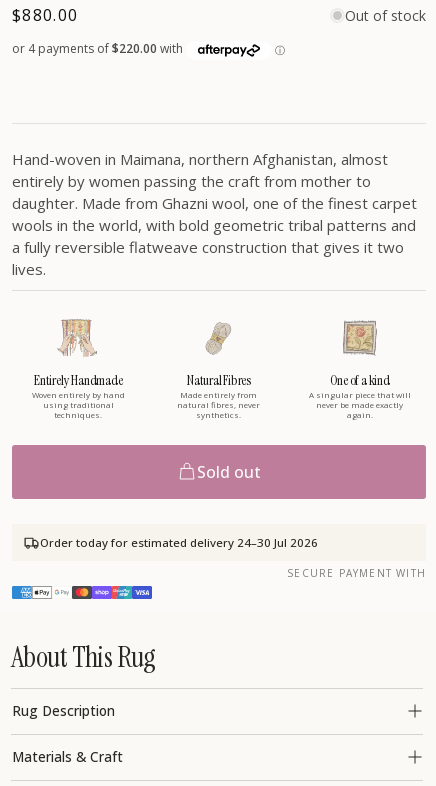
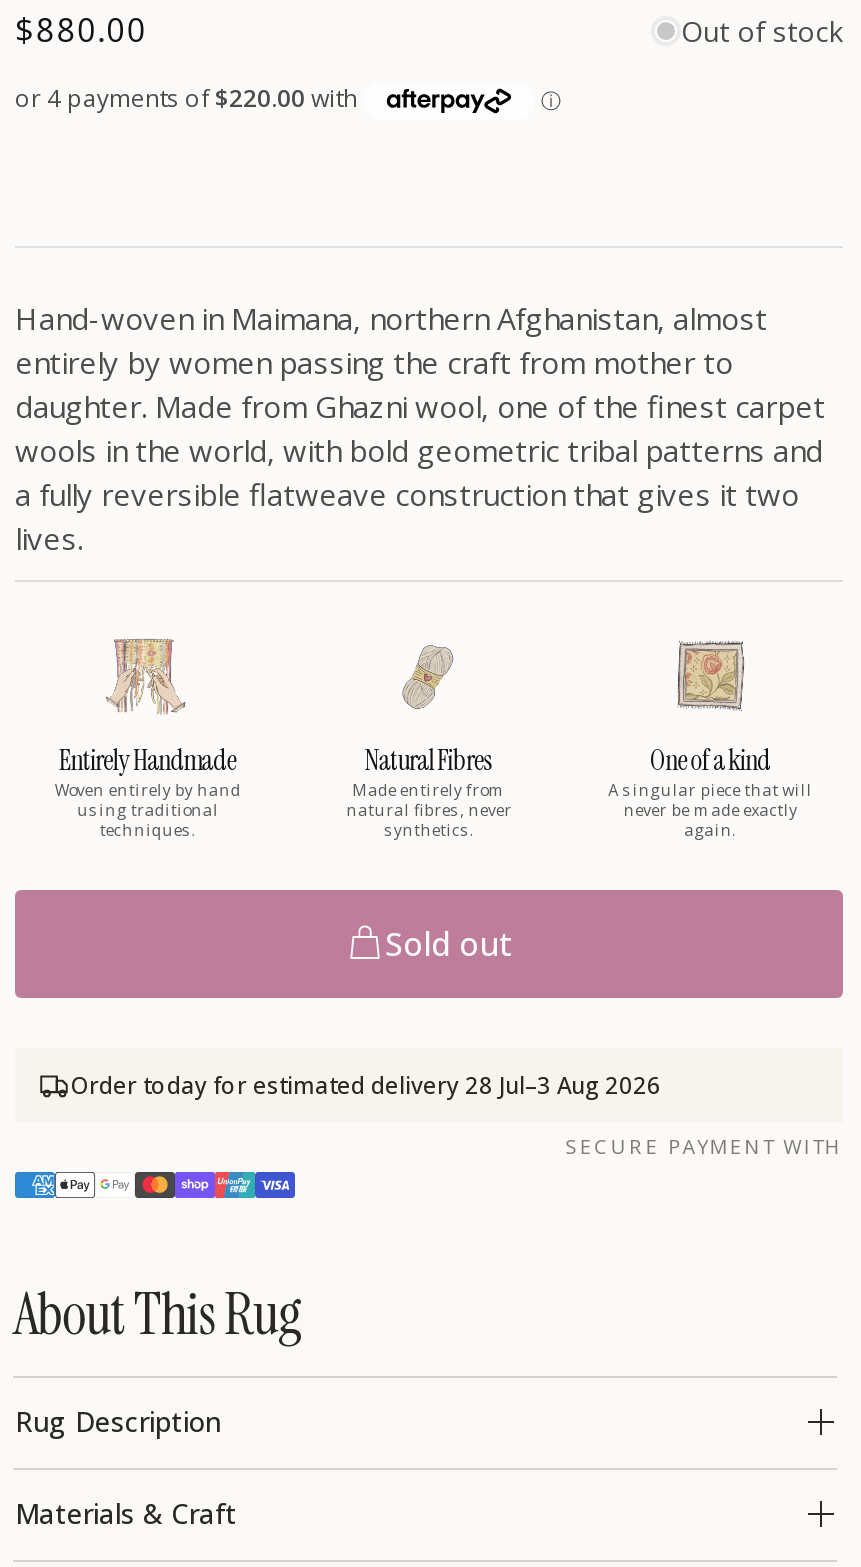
- Order today for estimated delivery 24–30 Jul 2026
+ Order today for estimated delivery 28 Jul–3 Aug 2026
